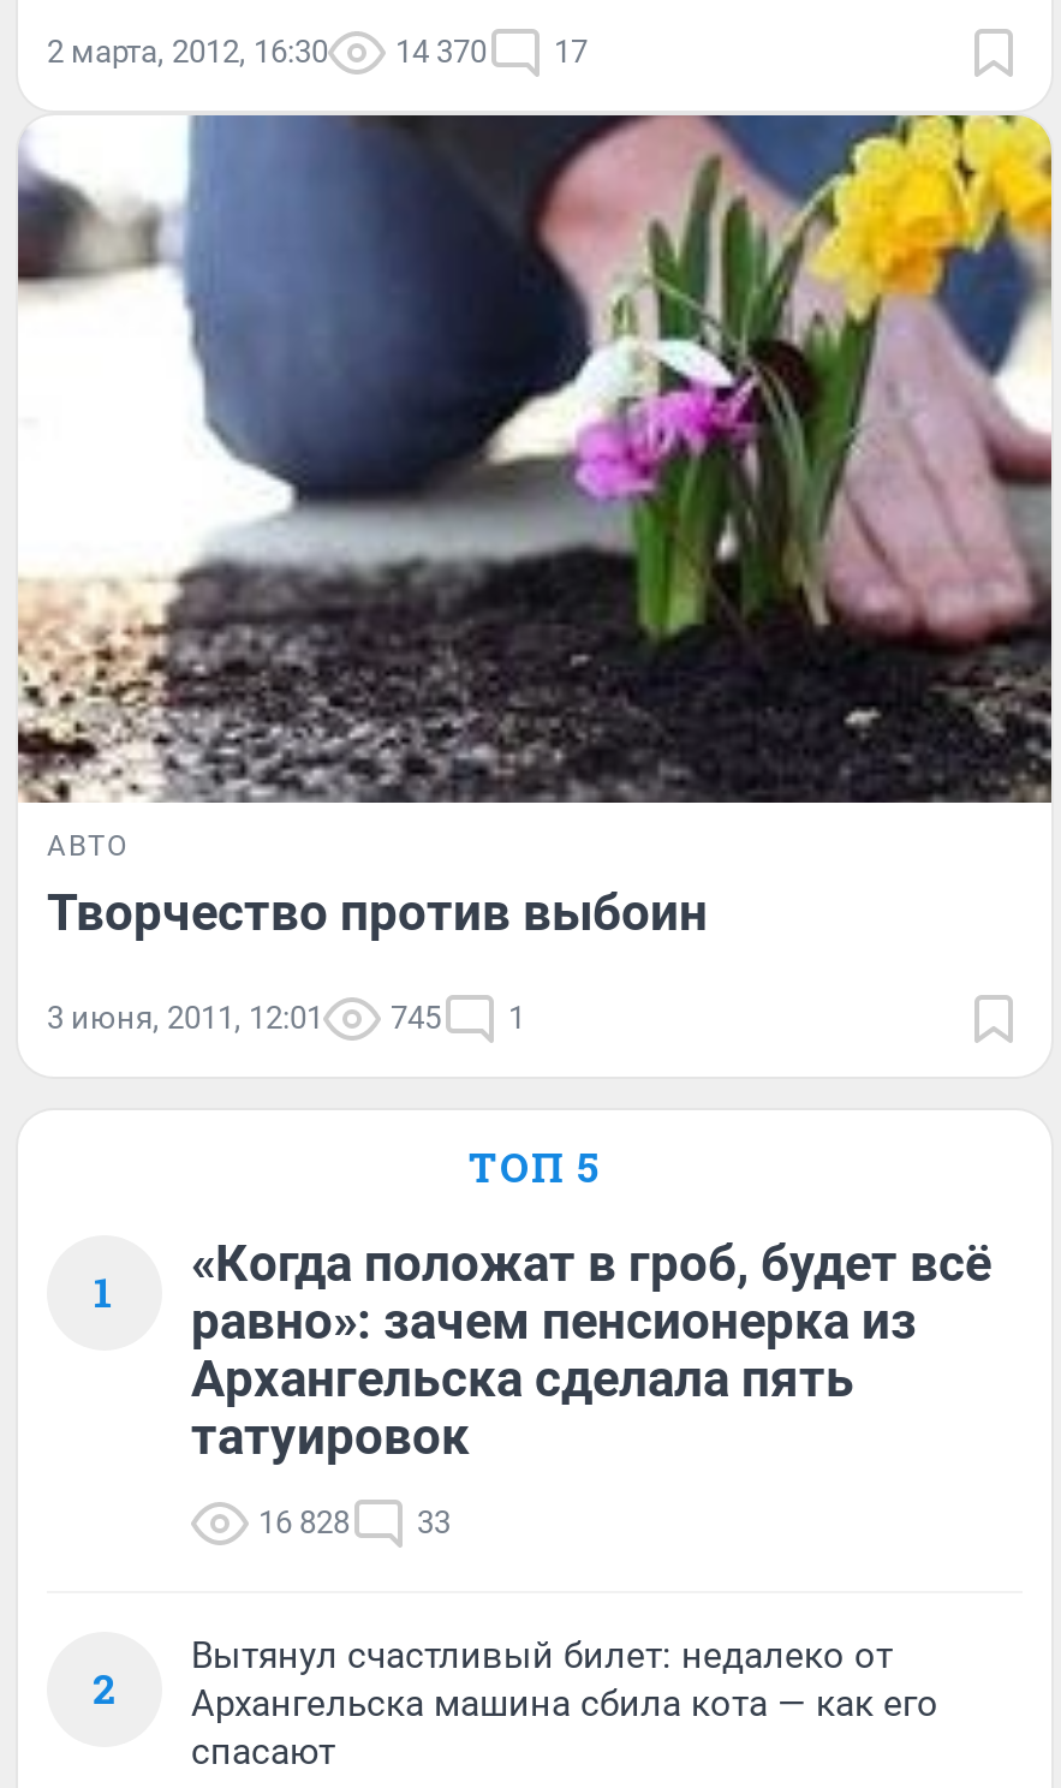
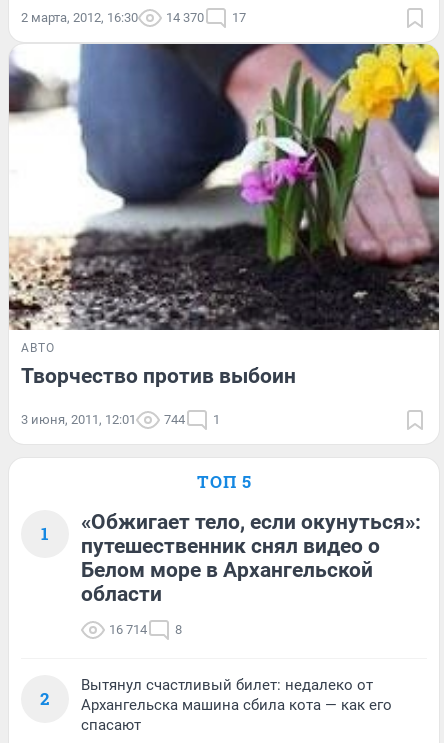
- 3 июня, 2011, 12:01 745 1
+ 3 июня, 2011, 12:01 744 1

- «Когда положат в гроб, будет всё
- равно»: зачем пенсионерка из
- Архангельска сделала пять
- татуировок
+ «Обжигает тело, если окунуться»:
+ путешественник снял видео о
+ Белом море в Архангельской
+ области

- 16 828
- 33
+ 16 714
+ 8
